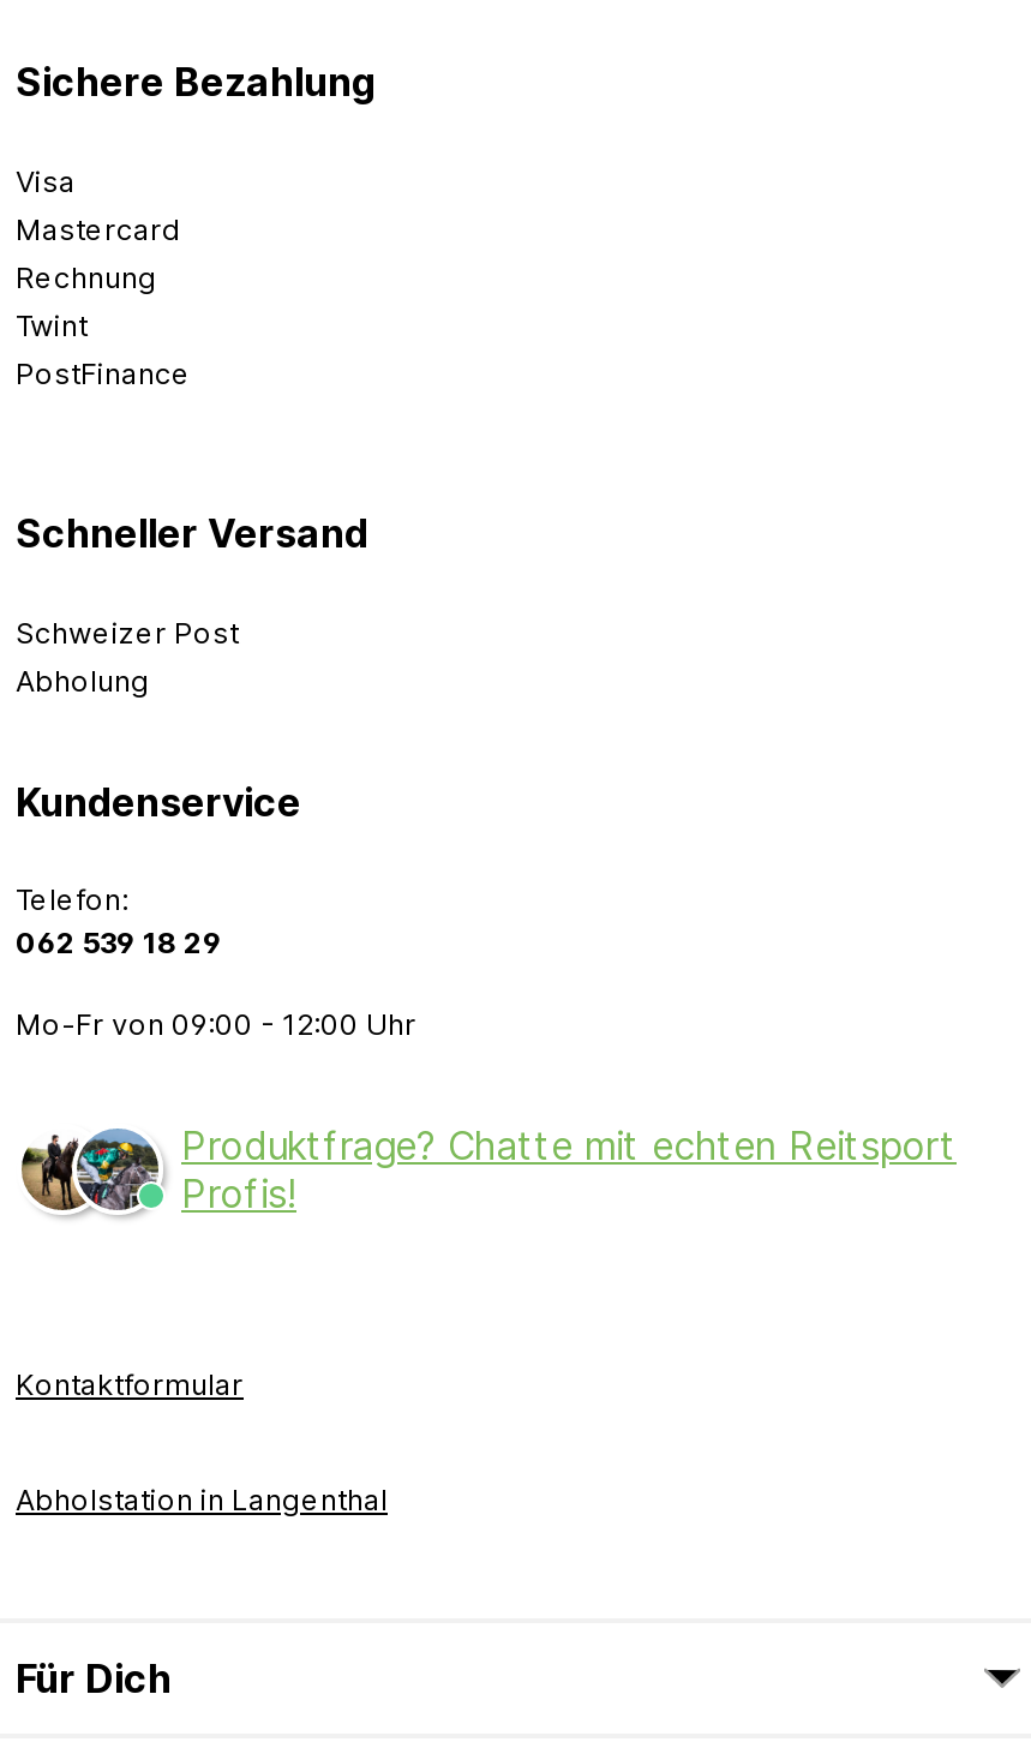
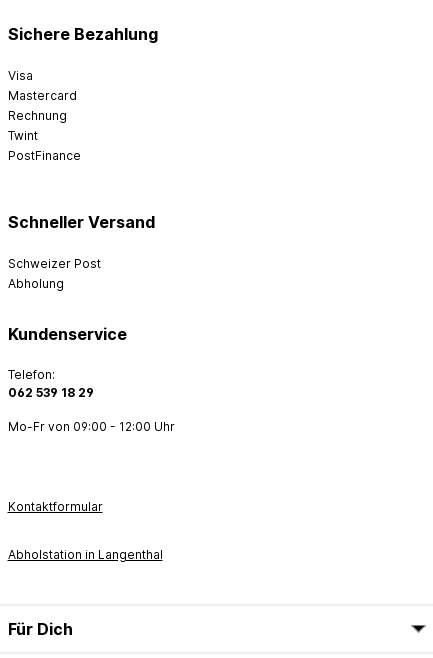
- [image]
- Produktfrage? Chatte mit echten Reitsport
- Profis!
